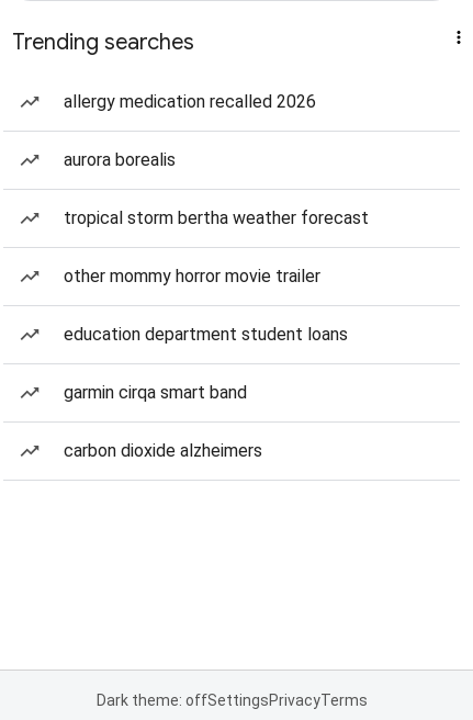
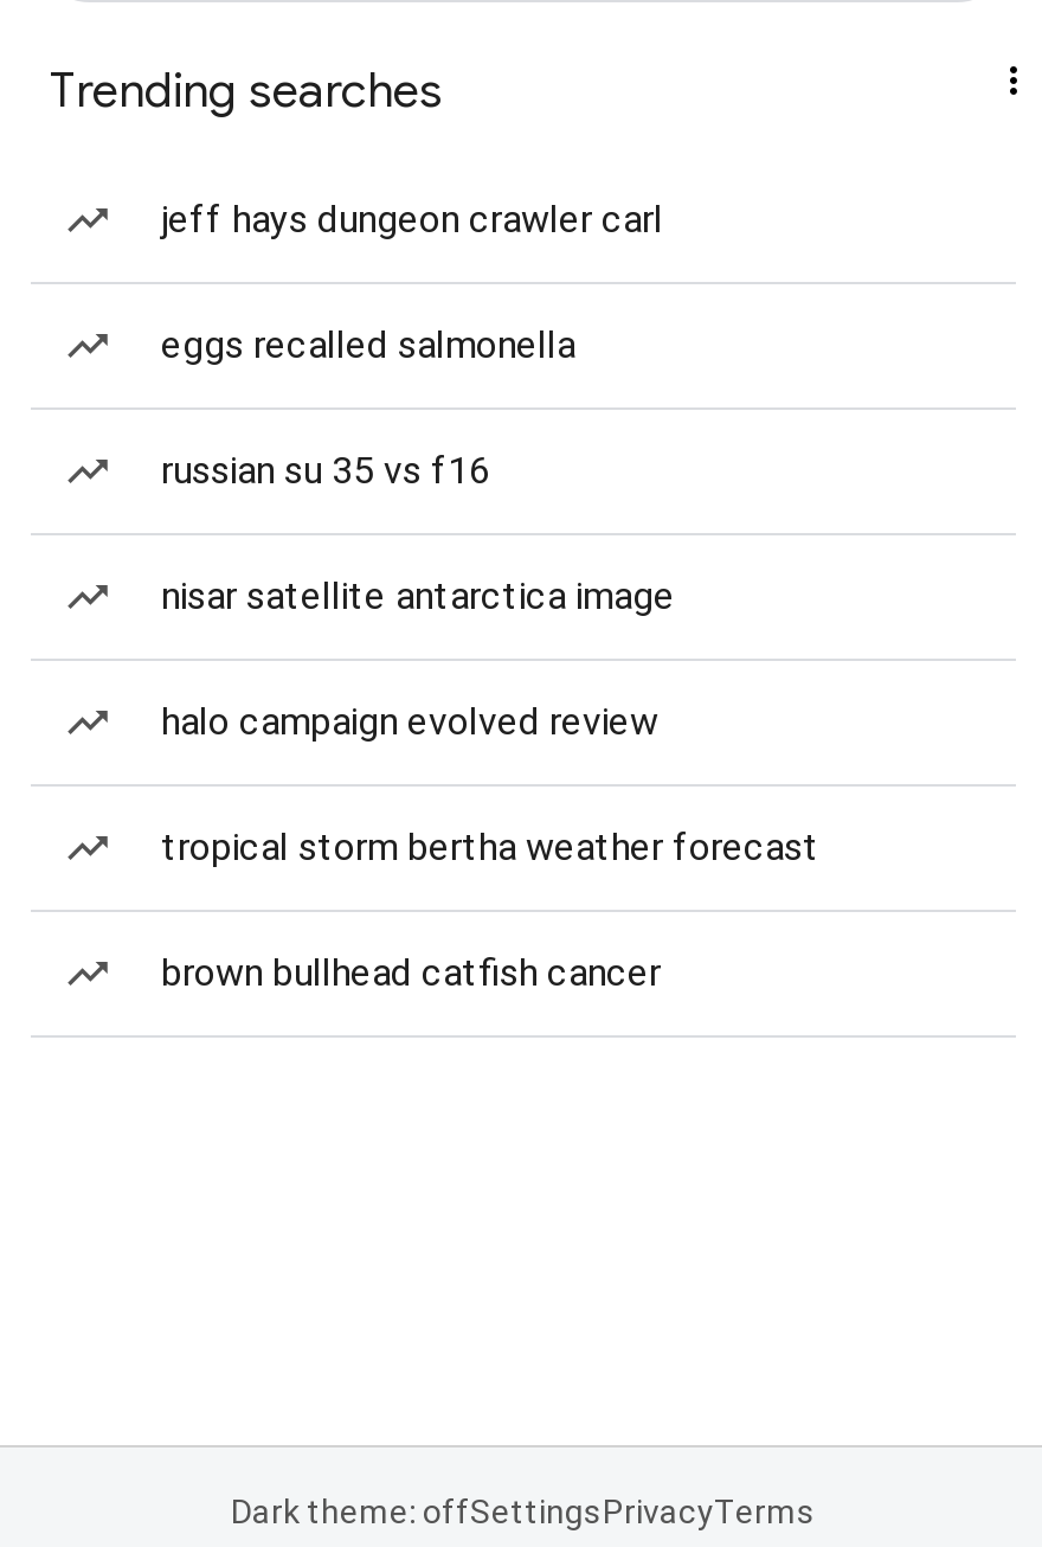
- allergy medication recalled 2026
- aurora borealis
+ jeff hays dungeon crawler carl
+ eggs recalled salmonella
+ russian su 35 vs f16
+ nisar satellite antarctica image
+ halo campaign evolved review

moved down: tropical storm bertha weather forecast

- other mommy horror movie trailer
- education department student loans
- garmin cirqa smart band
- carbon dioxide alzheimers
+ brown bullhead catfish cancer
